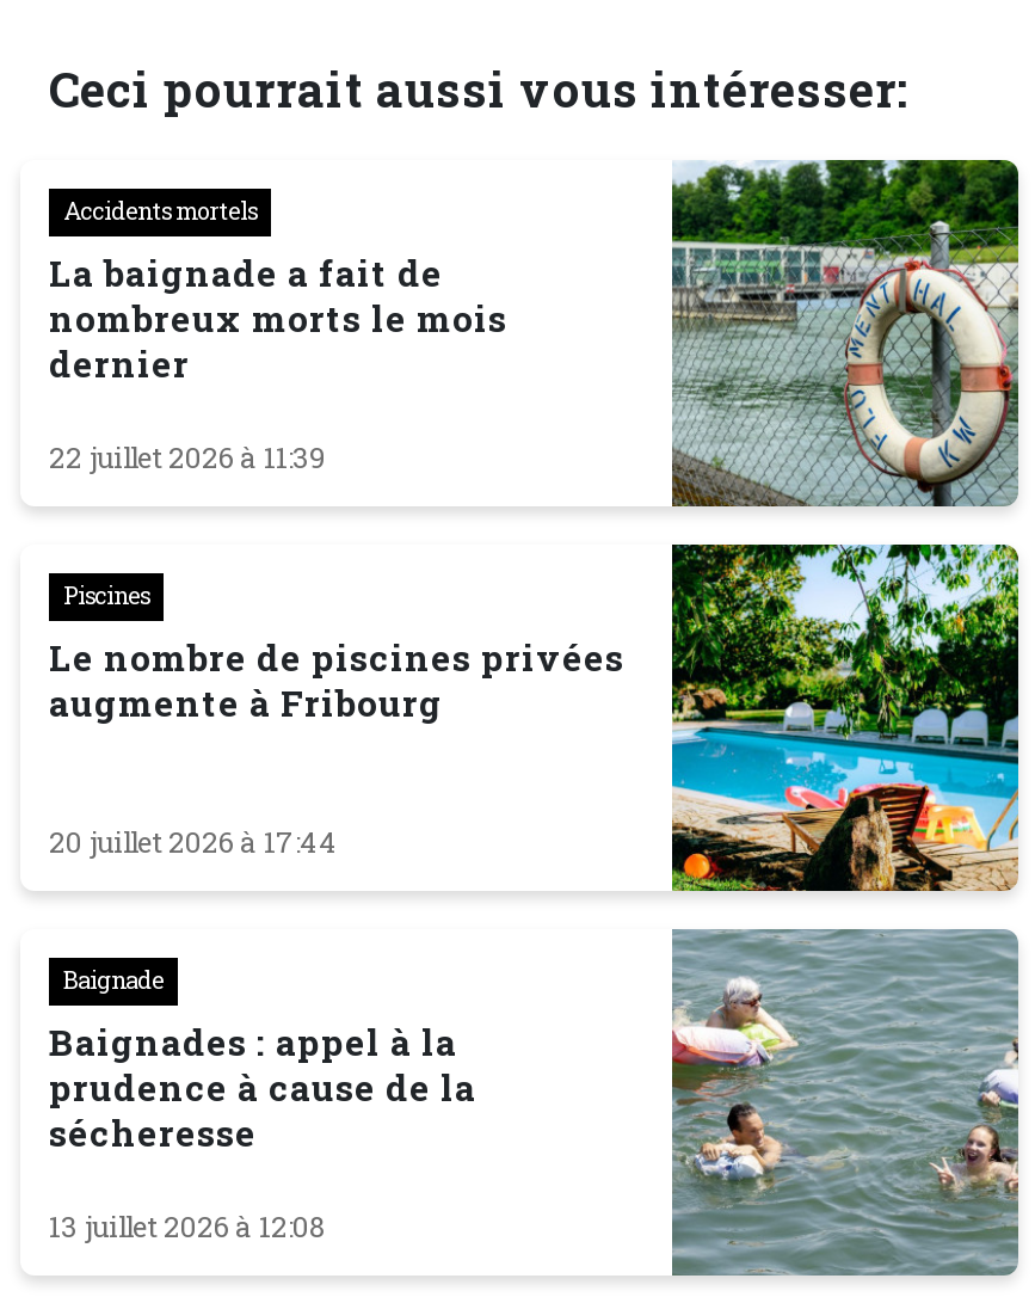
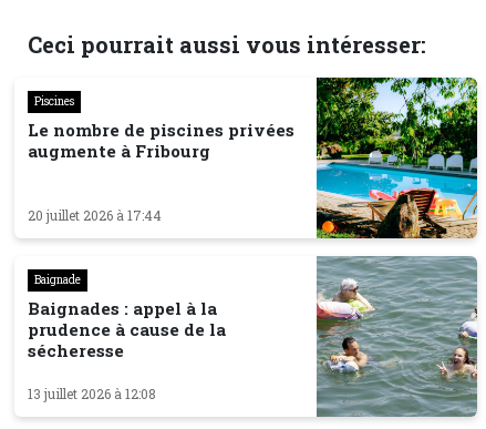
- [image]

- Accidents mortels
- La baignade a fait de
- nombreux morts le mois
- dernier
- 22 juillet 2026 à 11:39
